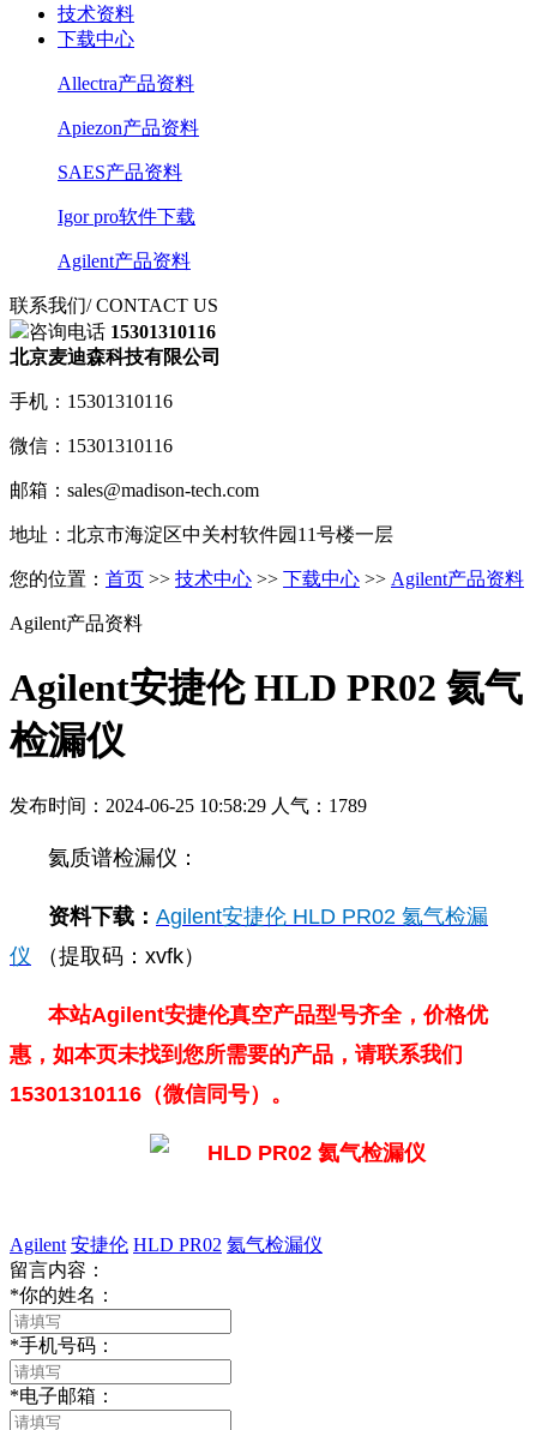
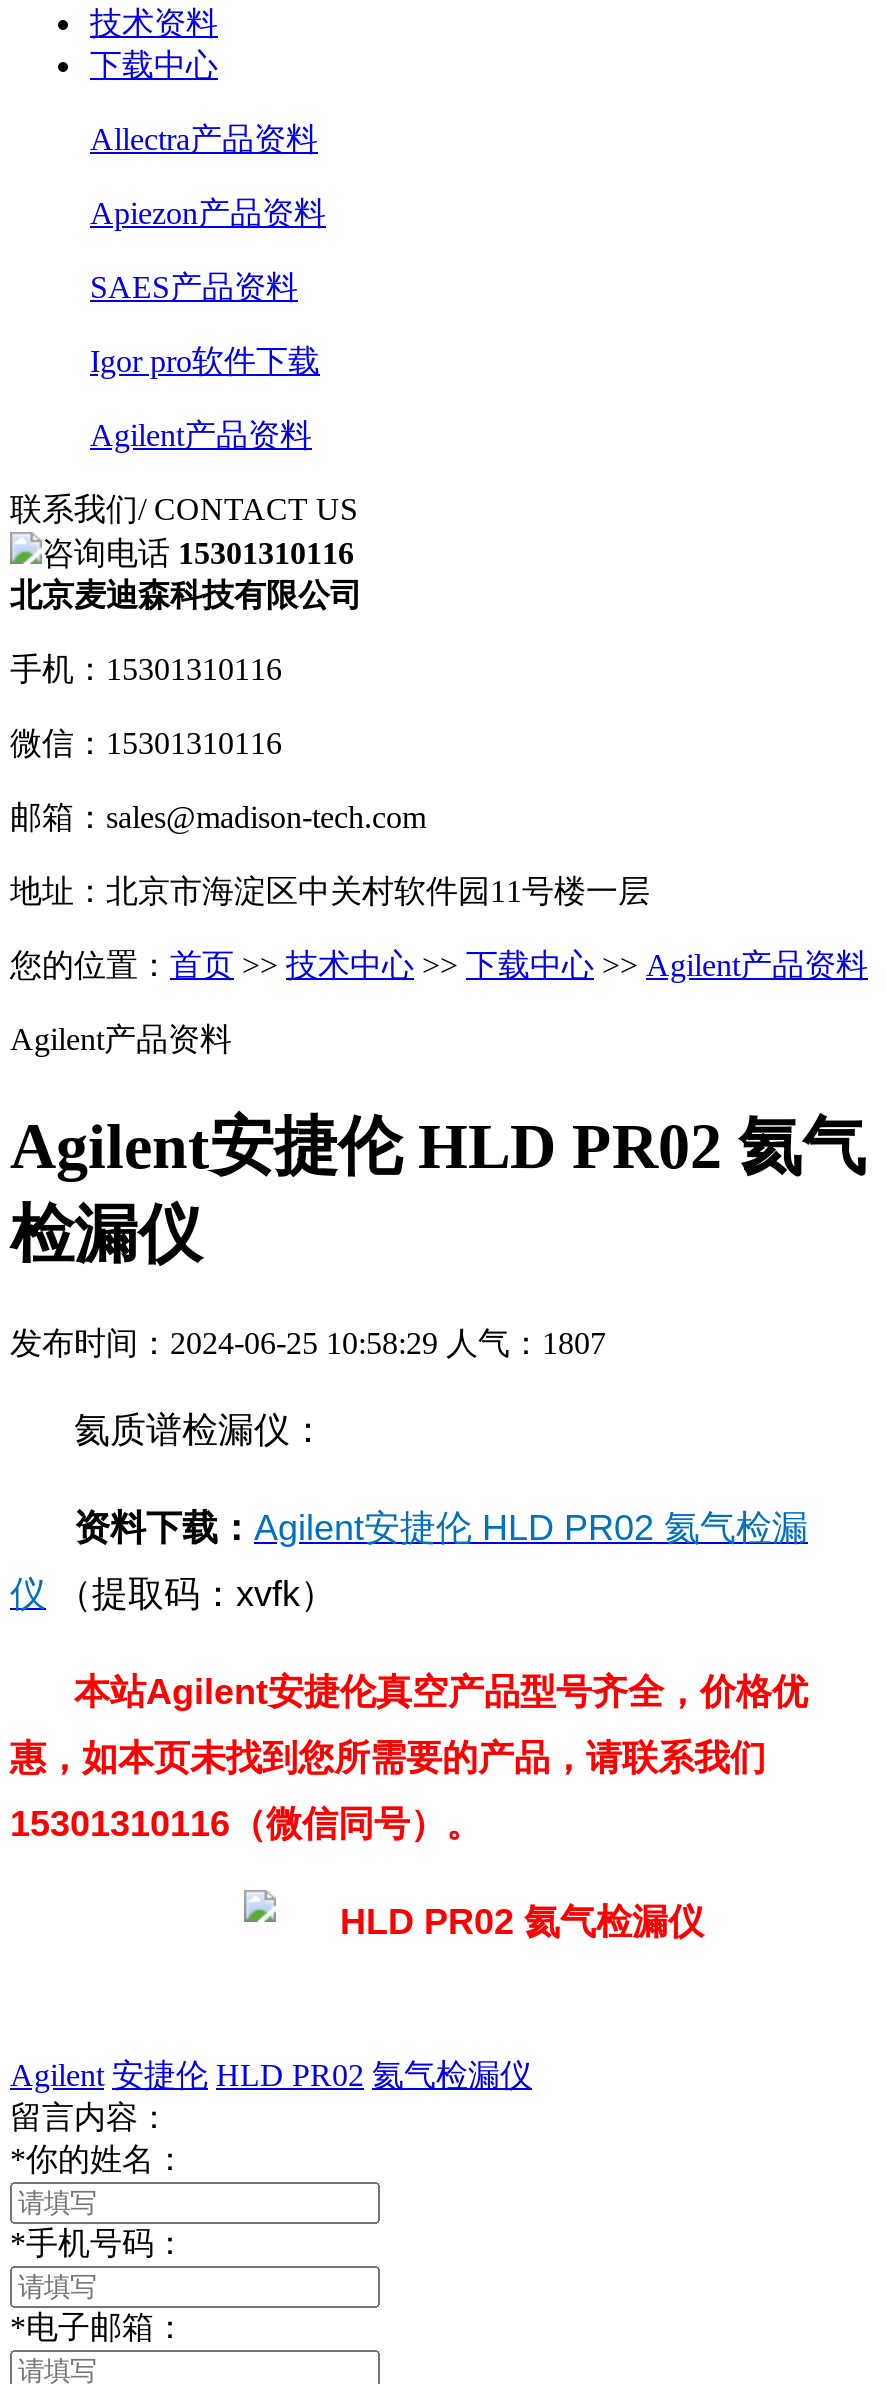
- 发布时间：2024-06-25 10:58:29 人气：1789
+ 发布时间：2024-06-25 10:58:29 人气：1807
